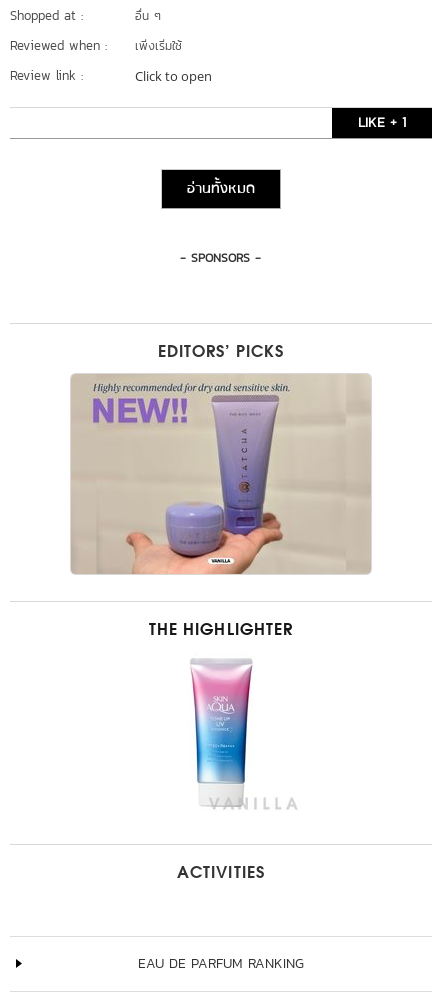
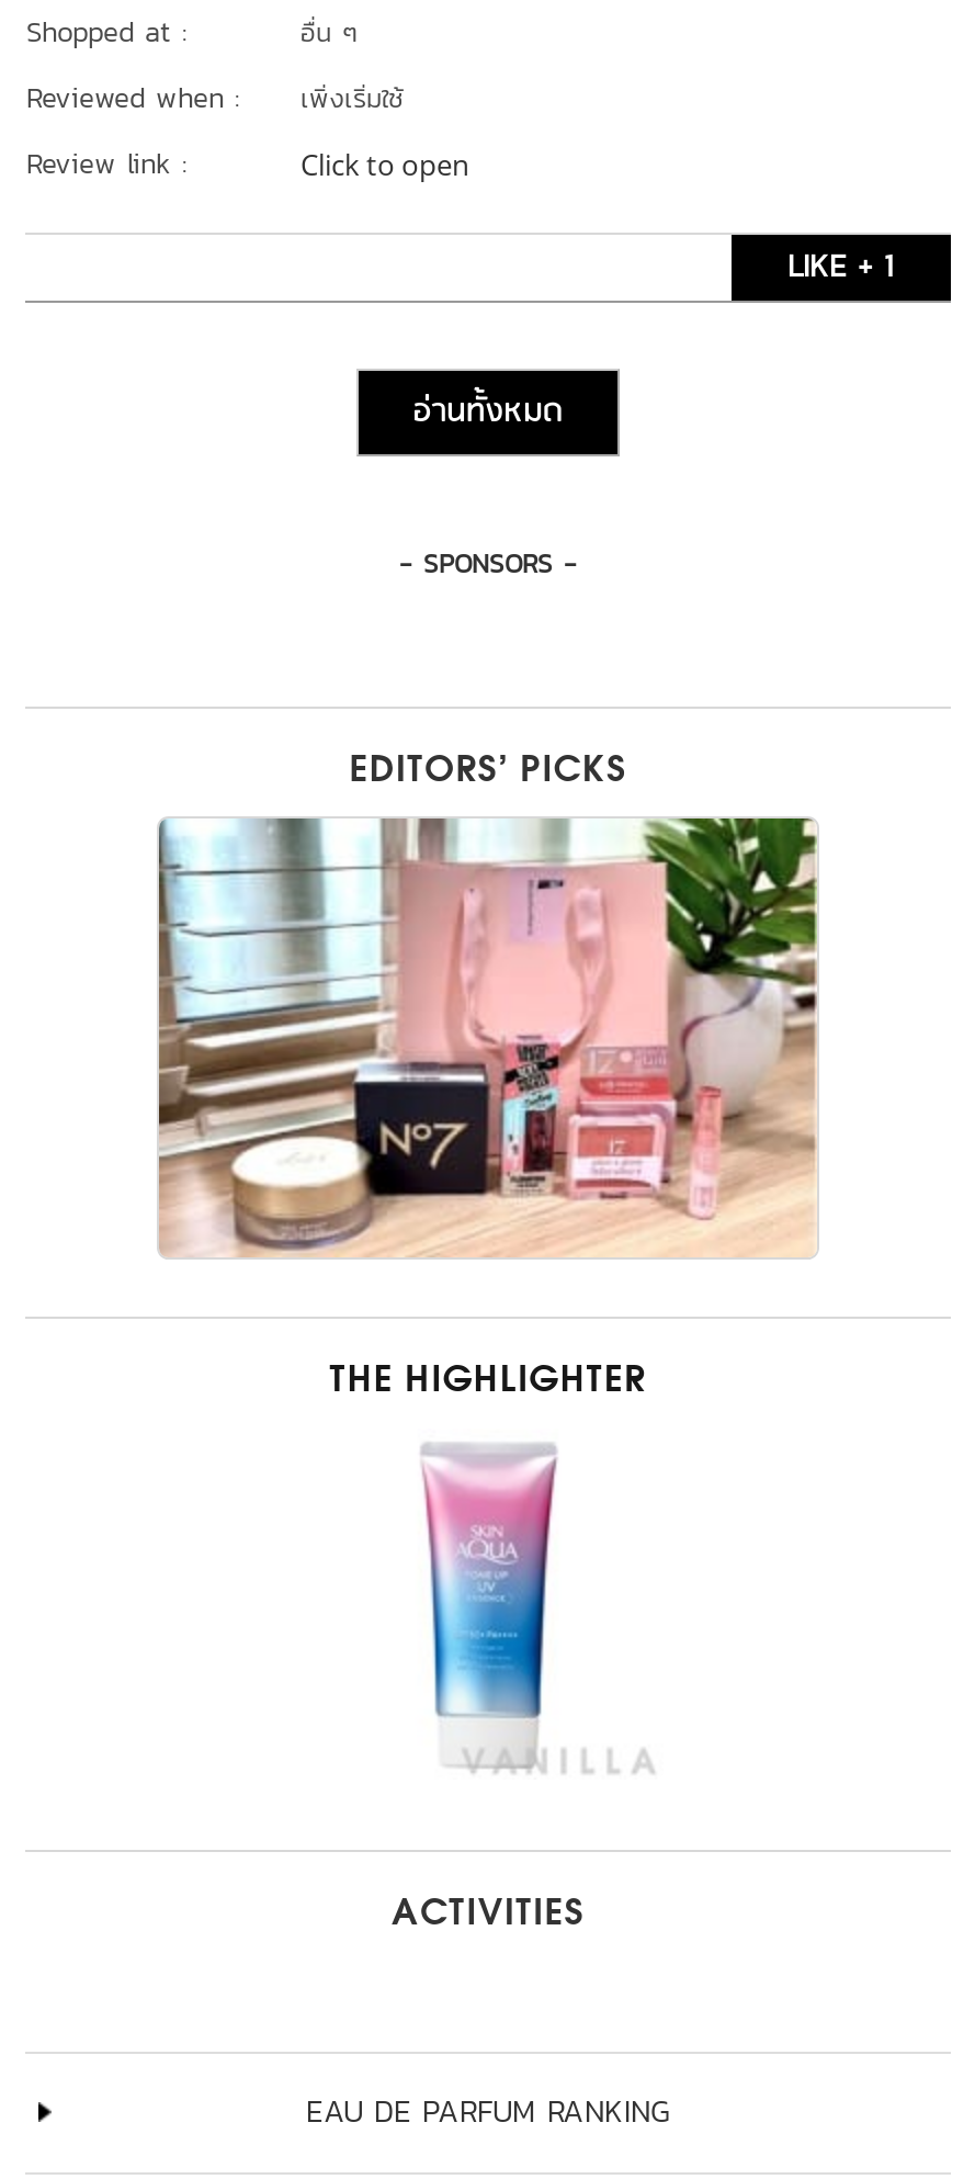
- [image]
+ [image]
